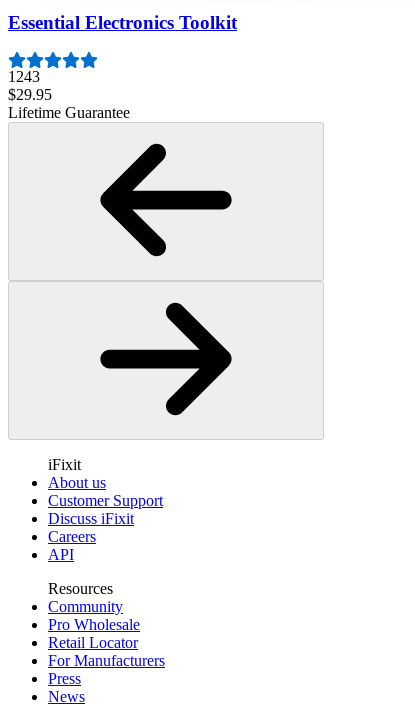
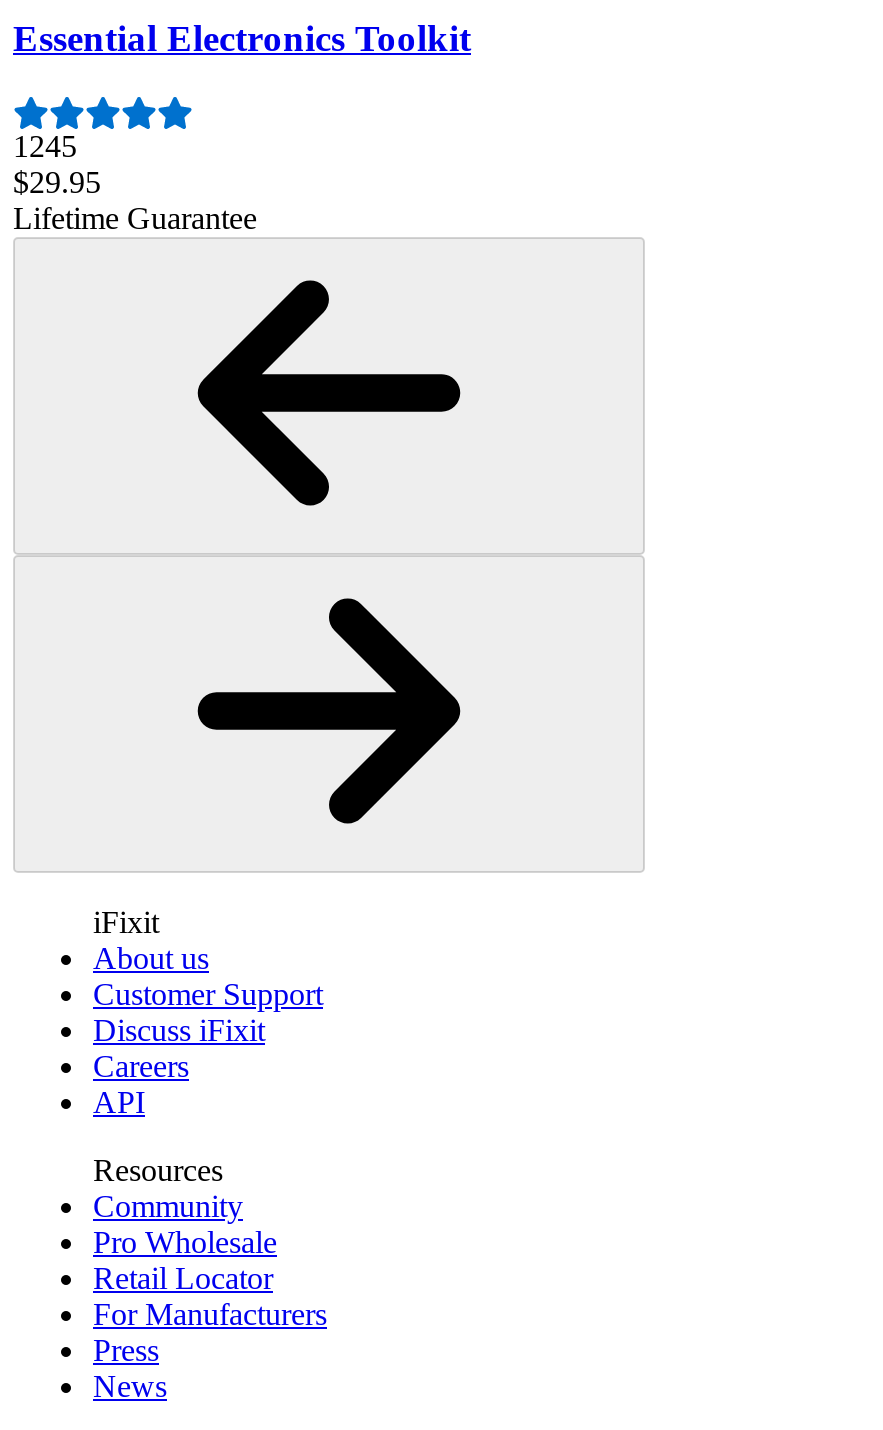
- 1243
+ 1245
